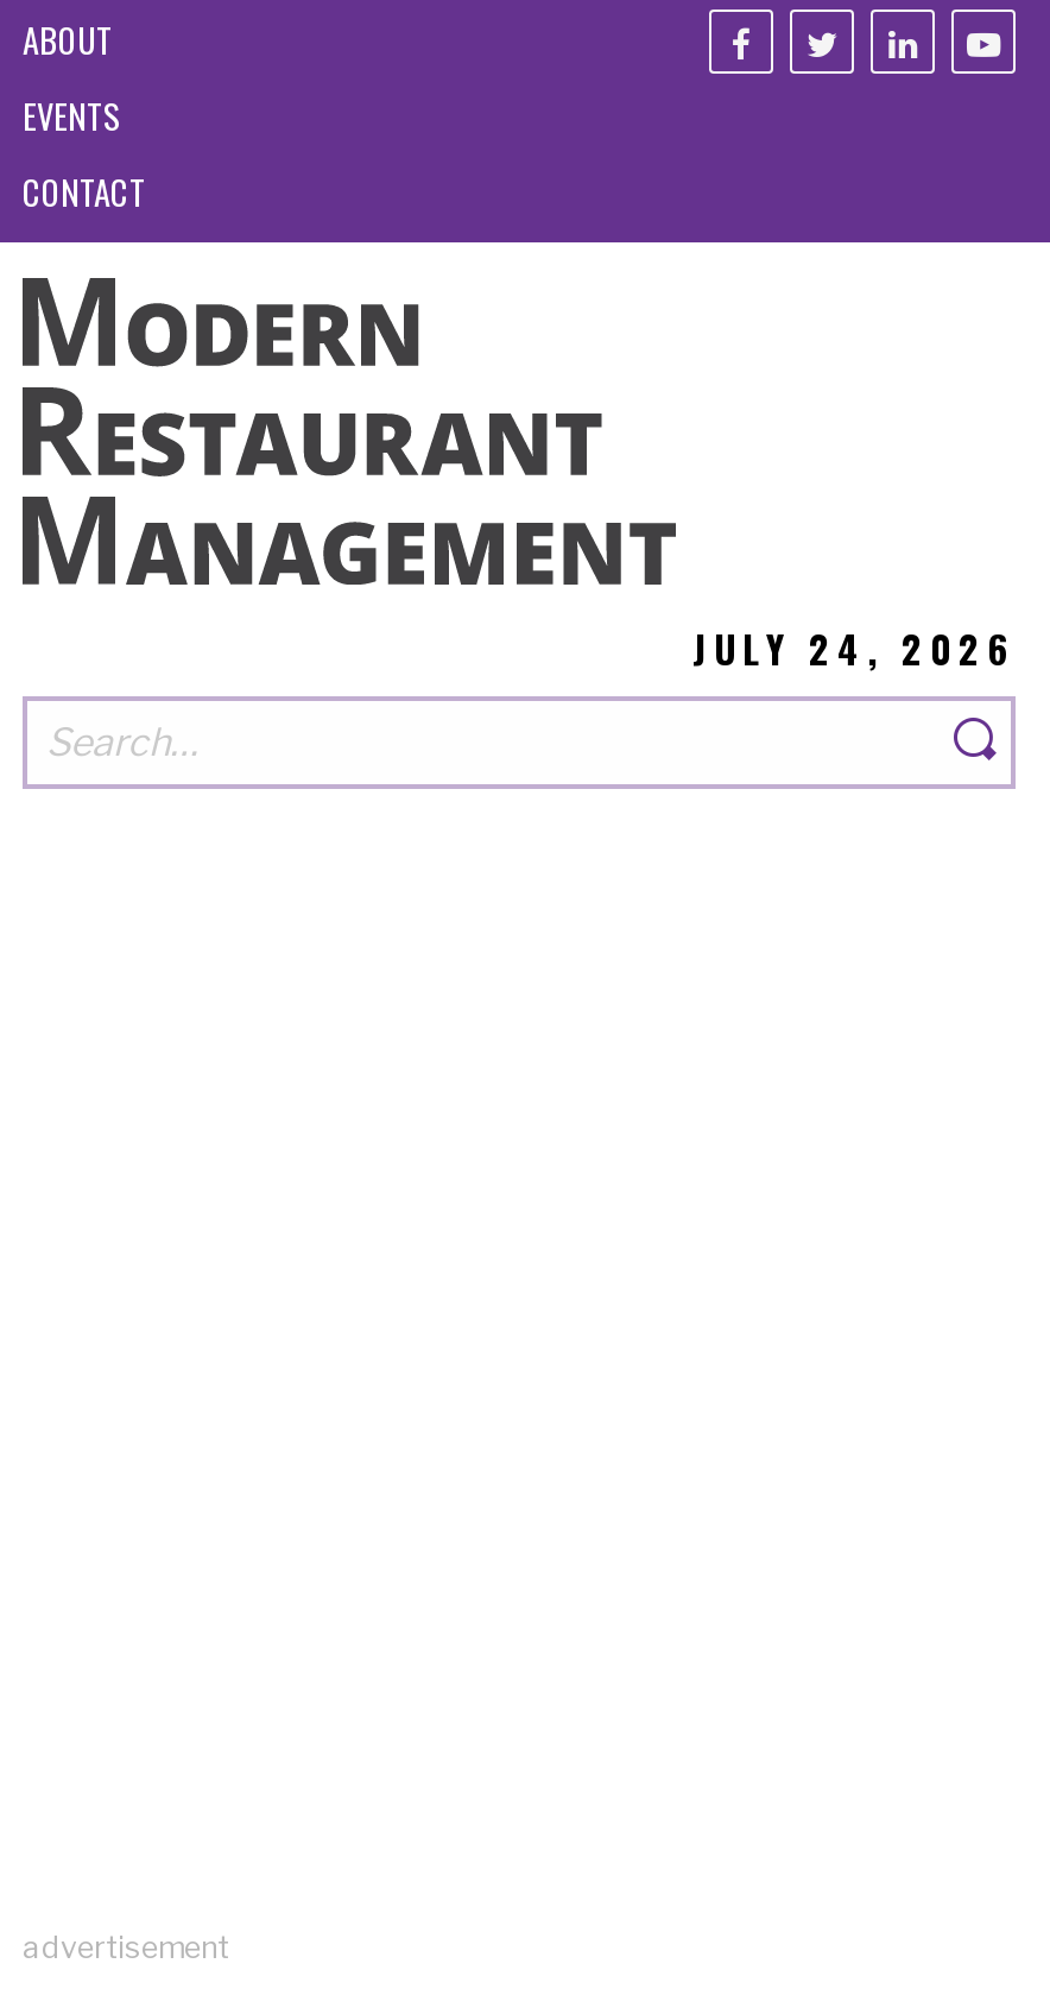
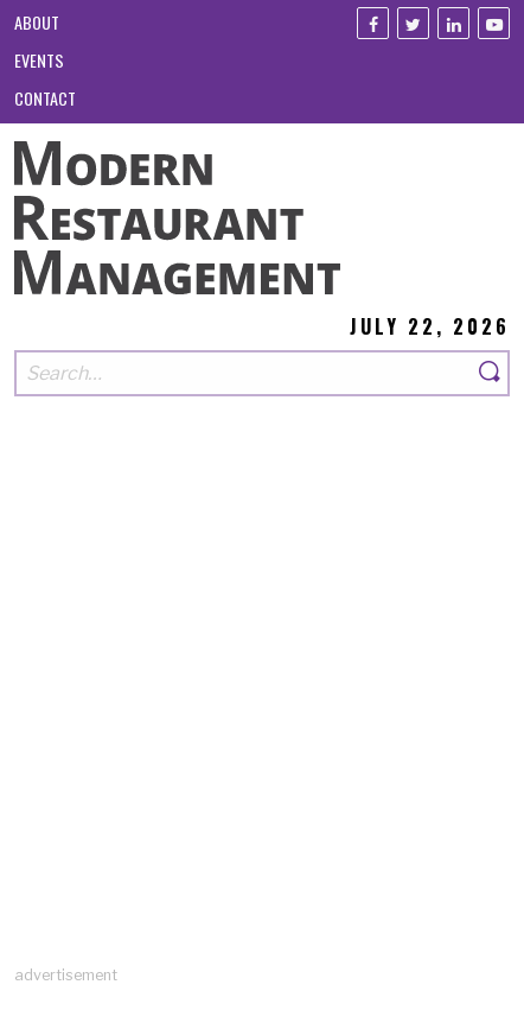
- JULY 24, 2026
+ JULY 22, 2026
